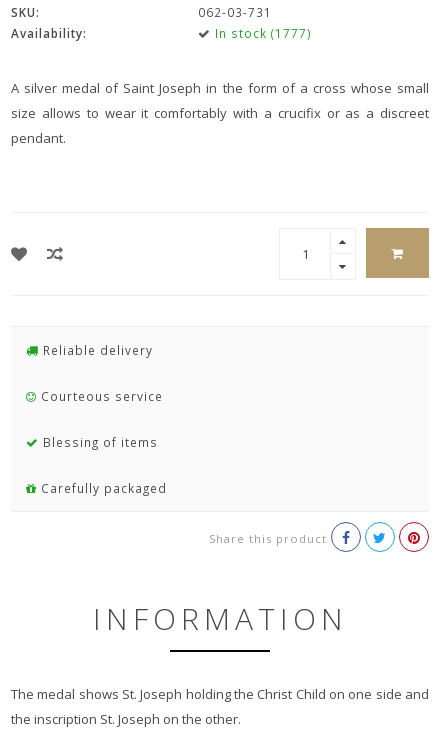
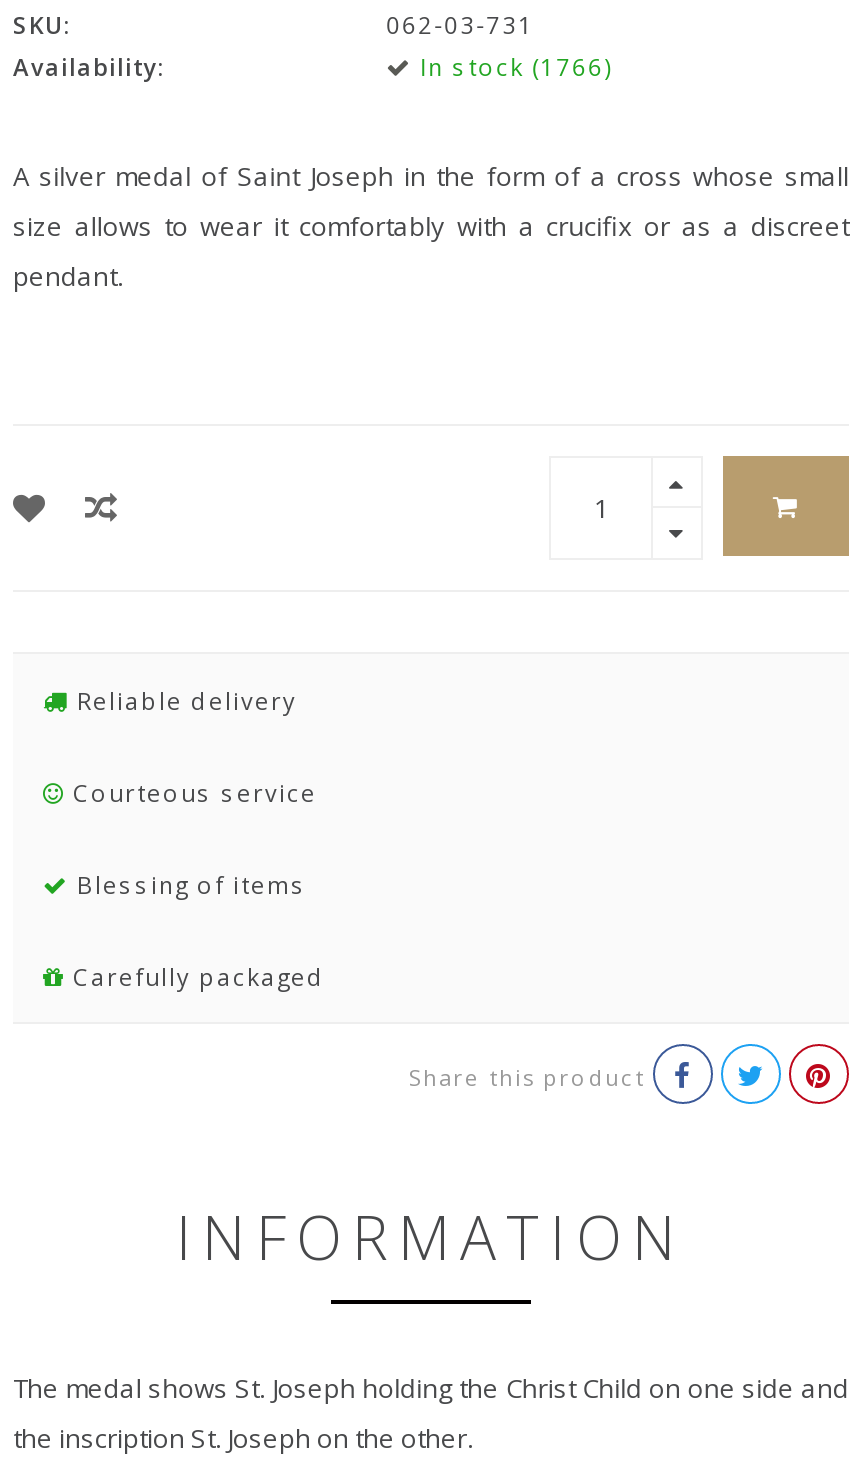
- In stock (1777)
+ In stock (1766)
